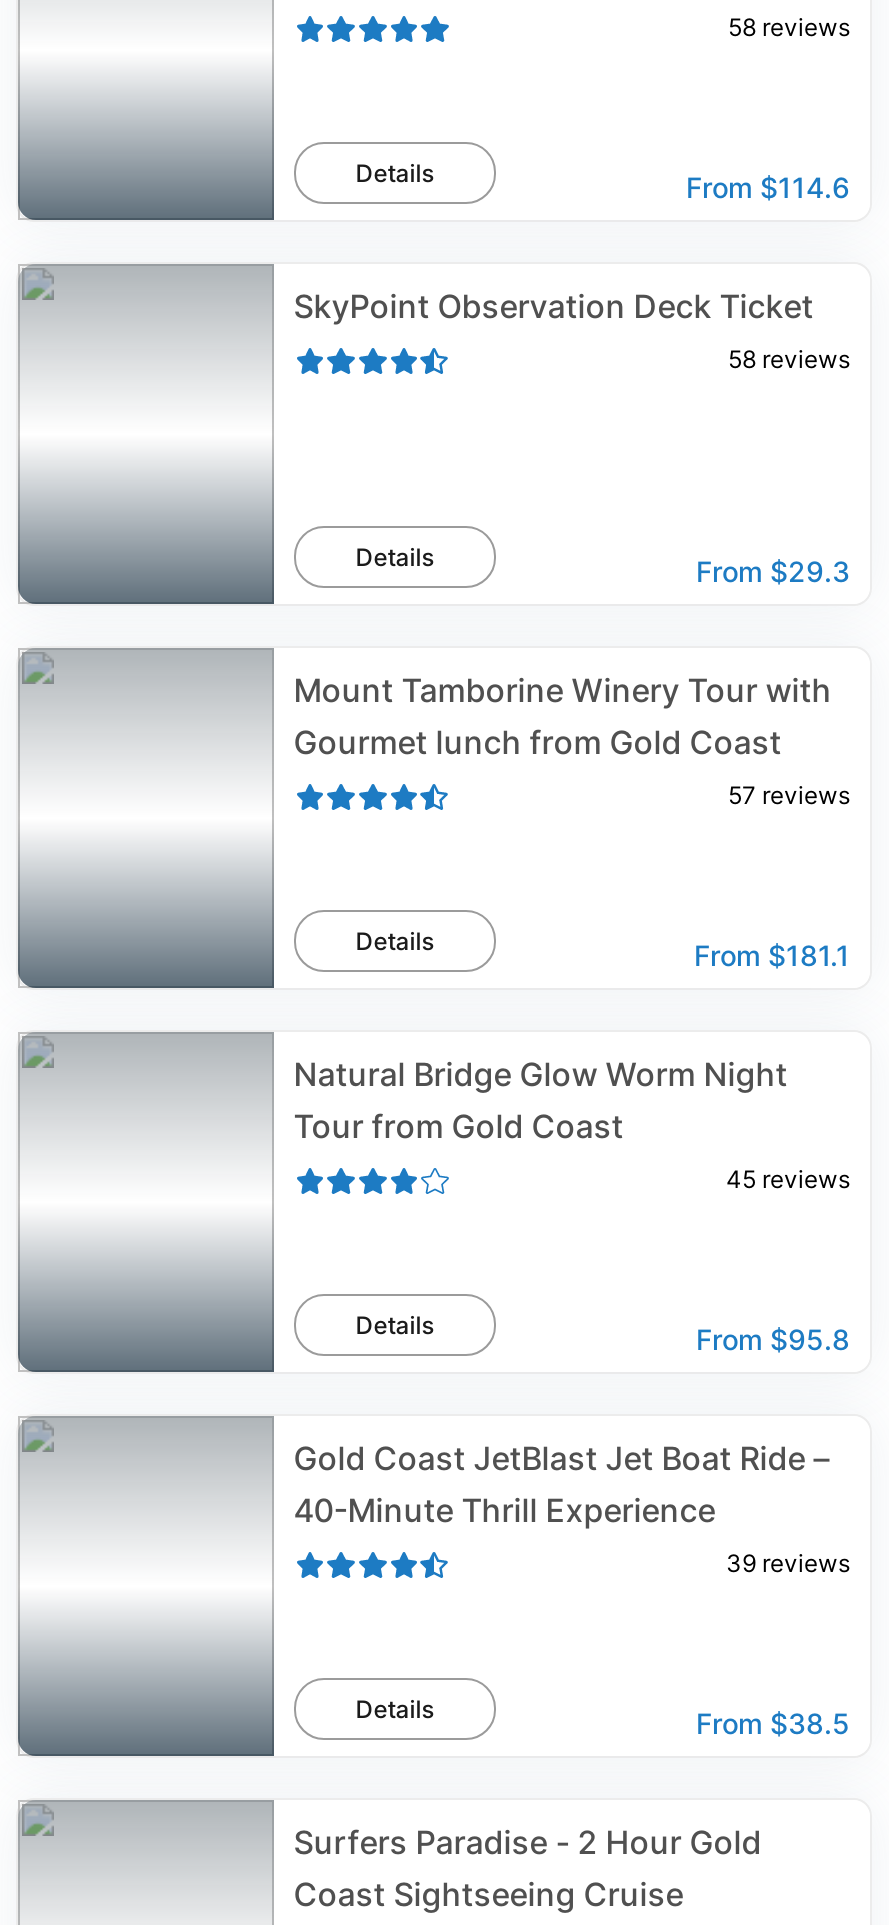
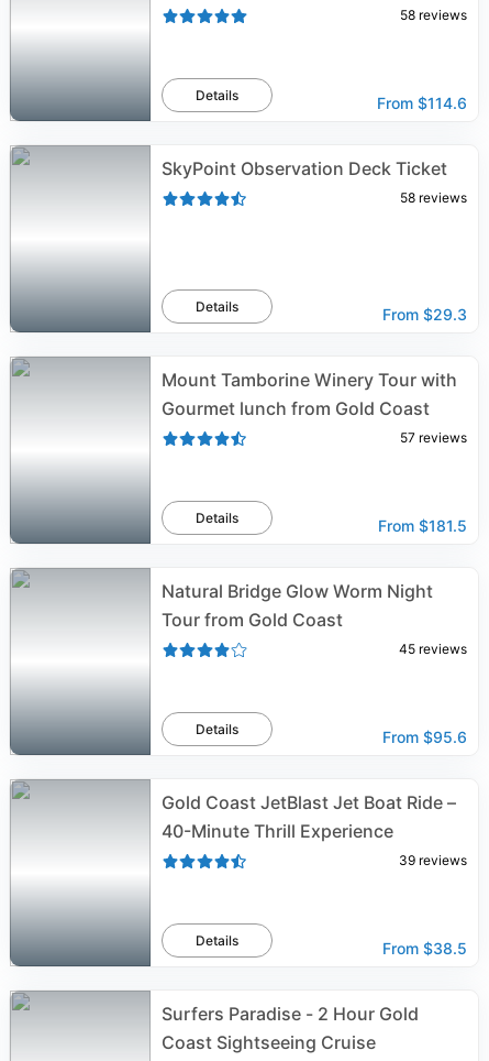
- From $181.1
+ From $181.5

- From $95.8
+ From $95.6
